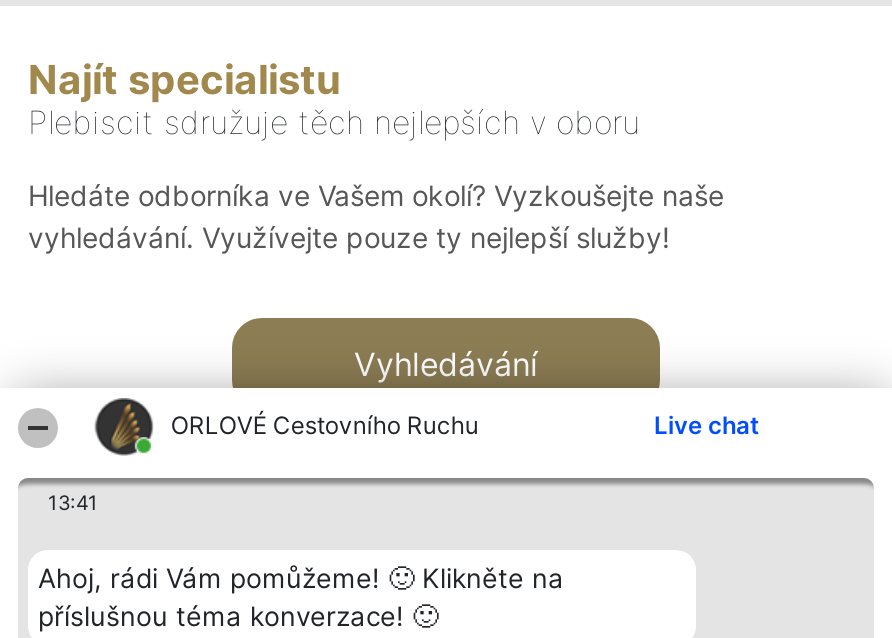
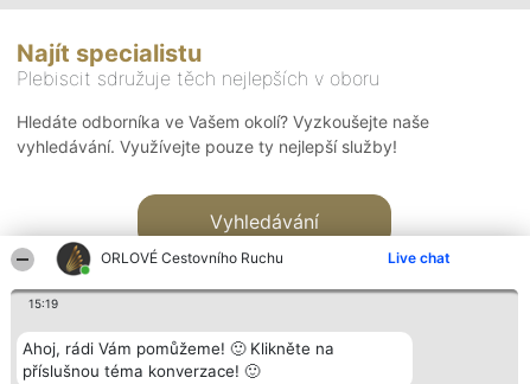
- 13:41
+ 15:19
